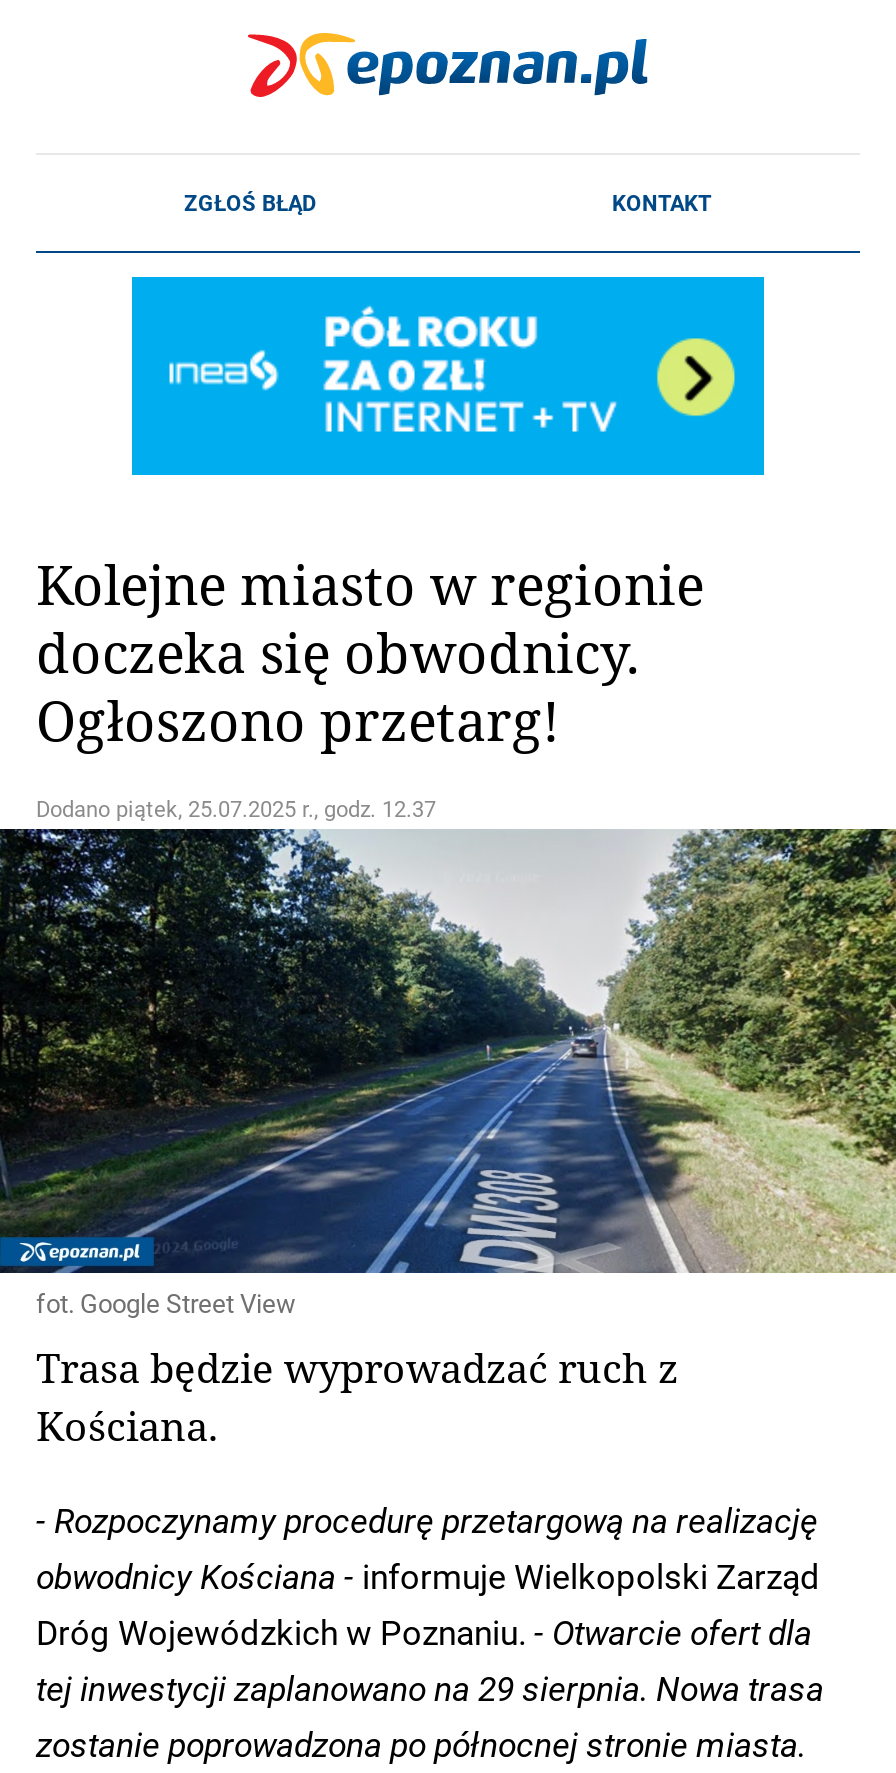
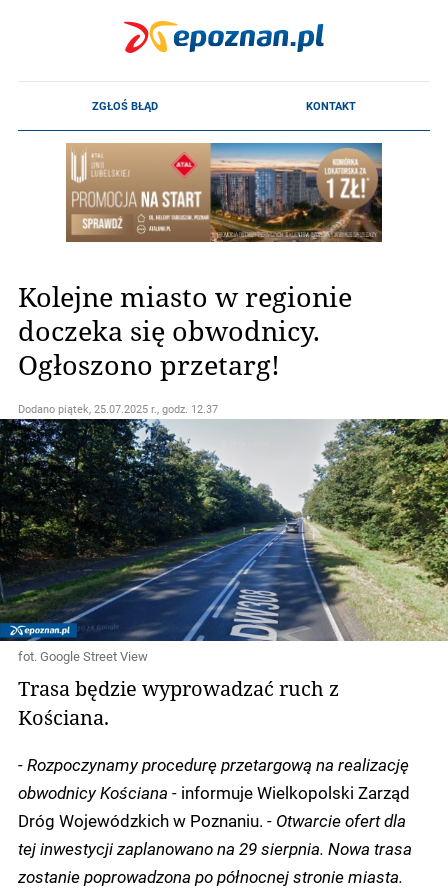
- [image]
+ [image]
